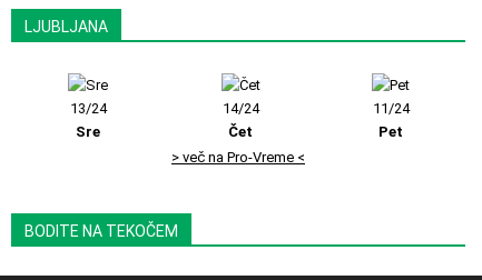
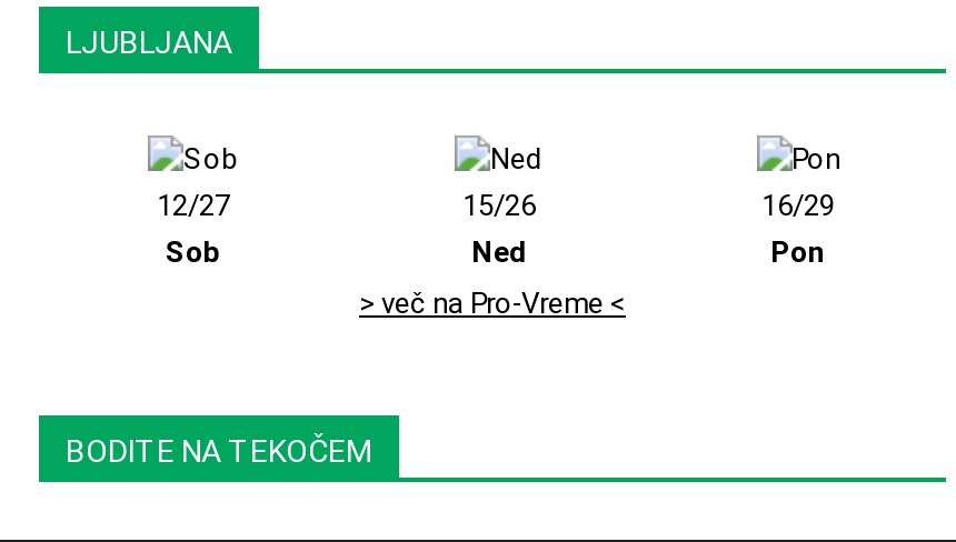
- 13/24
- Sre
+ 12/27
+ Sob

- 14/24
- Čet
+ 15/26
+ Ned

- 11/24
- Pet
+ 16/29
+ Pon
